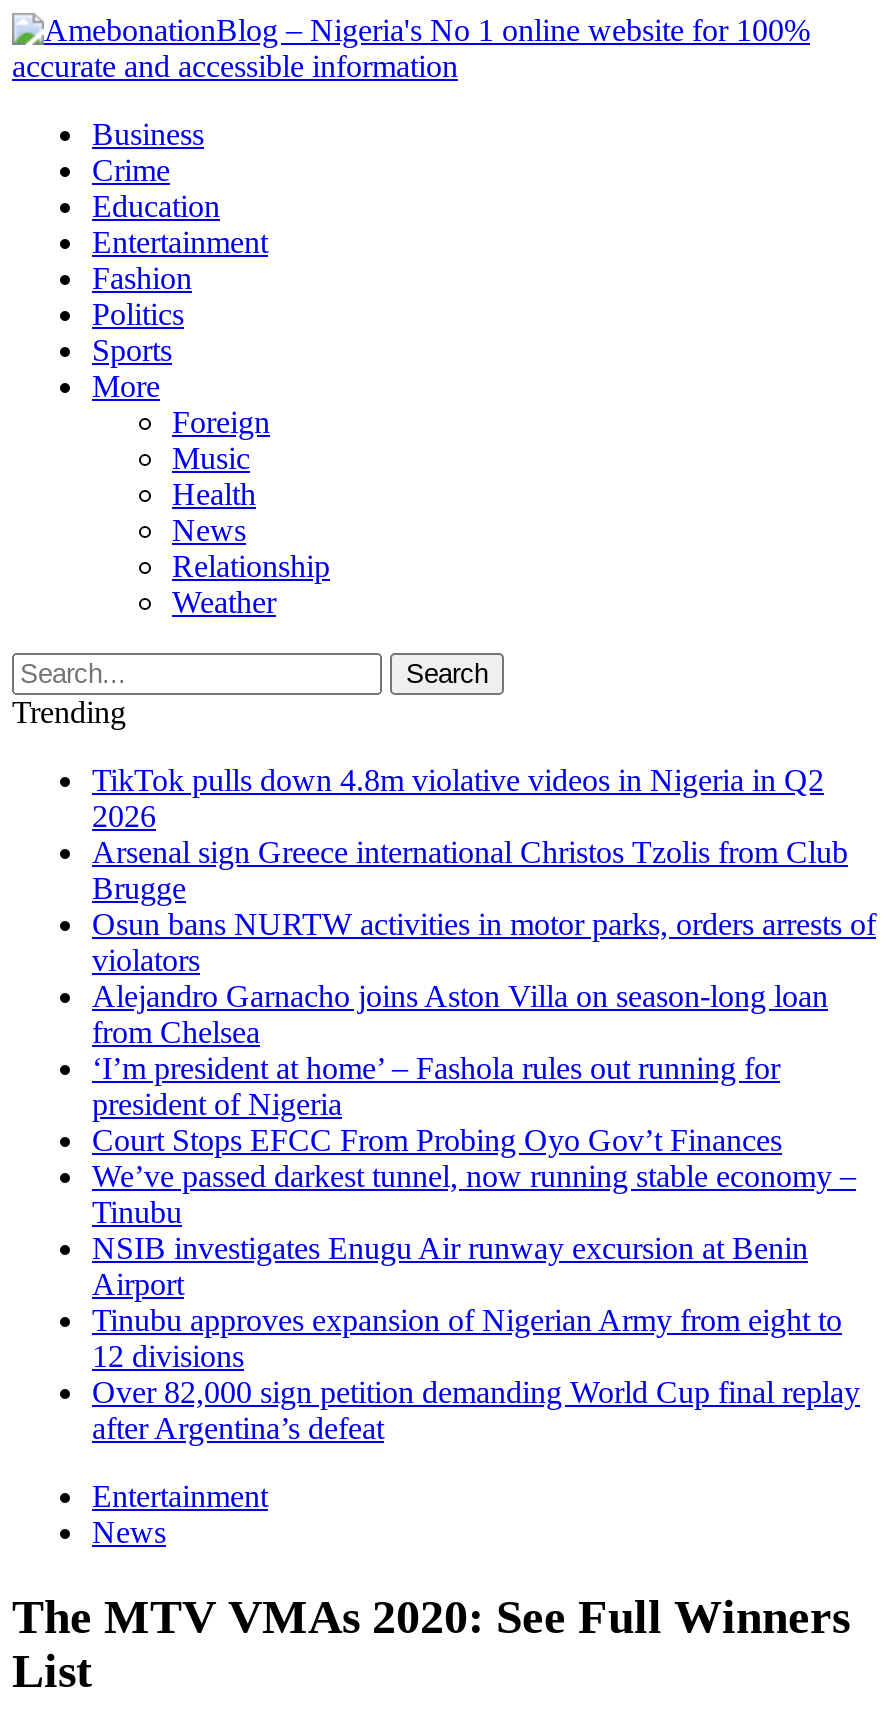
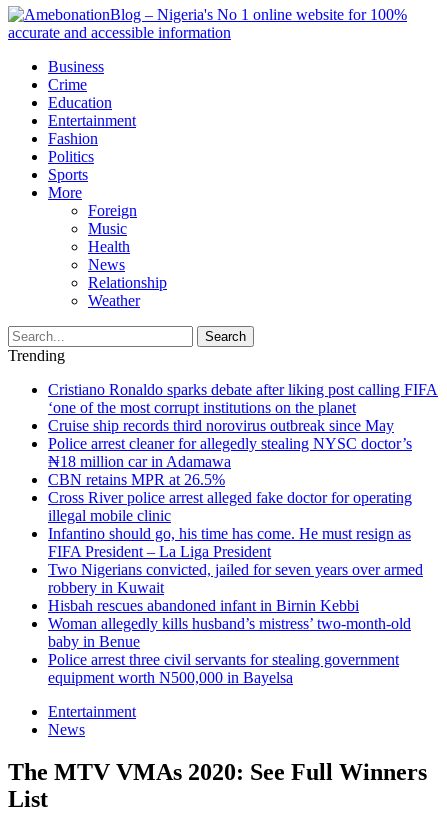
- TikTok pulls down 4.8m violative videos in Nigeria in Q2
- 2026
- Arsenal sign Greece international Christos Tzolis from Club
- Brugge
- Osun bans NURTW activities in motor parks, orders arrests of
- violators
- Alejandro Garnacho joins Aston Villa on season-long loan
- from Chelsea
- ‘I’m president at home’ – Fashola rules out running for
- president of Nigeria
- Court Stops EFCC From Probing Oyo Gov’t Finances
- We’ve passed darkest tunnel, now running stable economy –
- Tinubu
- NSIB investigates Enugu Air runway excursion at Benin
- Airport
- Tinubu approves expansion of Nigerian Army from eight to
- 12 divisions
- Over 82,000 sign petition demanding World Cup final replay
- after Argentina’s defeat
+ Cristiano Ronaldo sparks debate after liking post calling FIFA
+ ‘one of the most corrupt institutions on the planet
+ Cruise ship records third norovirus outbreak since May
+ Police arrest cleaner for allegedly stealing NYSC doctor’s
+ ₦18 million car in Adamawa
+ CBN retains MPR at 26.5%
+ Cross River police arrest alleged fake doctor for operating
+ illegal mobile clinic
+ Infantino should go, his time has come. He must resign as
+ FIFA President – La Liga President
+ Two Nigerians convicted, jailed for seven years over armed
+ robbery in Kuwait
+ Hisbah rescues abandoned infant in Birnin Kebbi
+ Woman allegedly kills husband’s mistress’ two-month-old
+ baby in Benue
+ Police arrest three civil servants for stealing government
+ equipment worth N500,000 in Bayelsa
